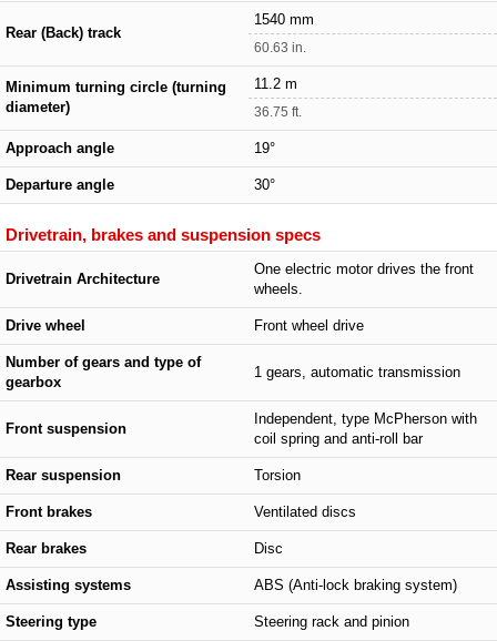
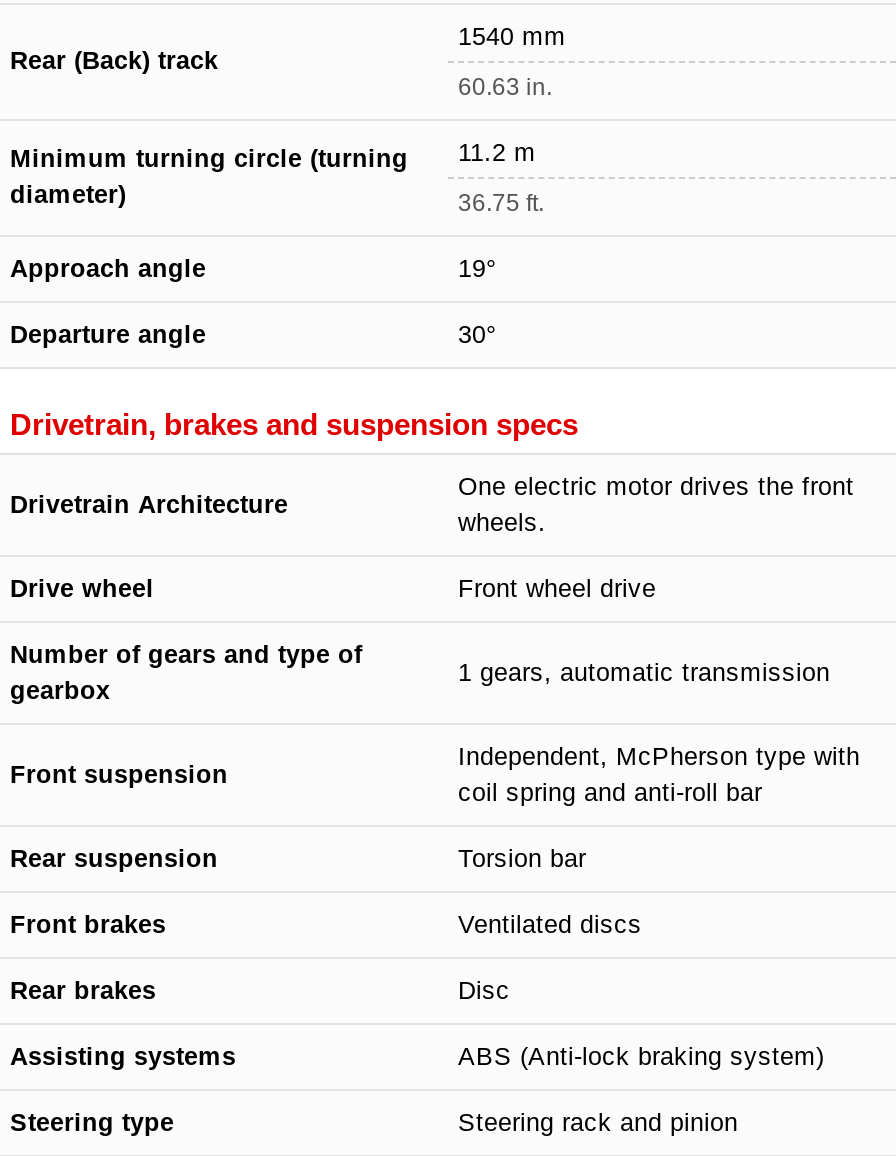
- Independent, type McPherson with
+ Independent, McPherson type with

- Torsion
+ Torsion bar
